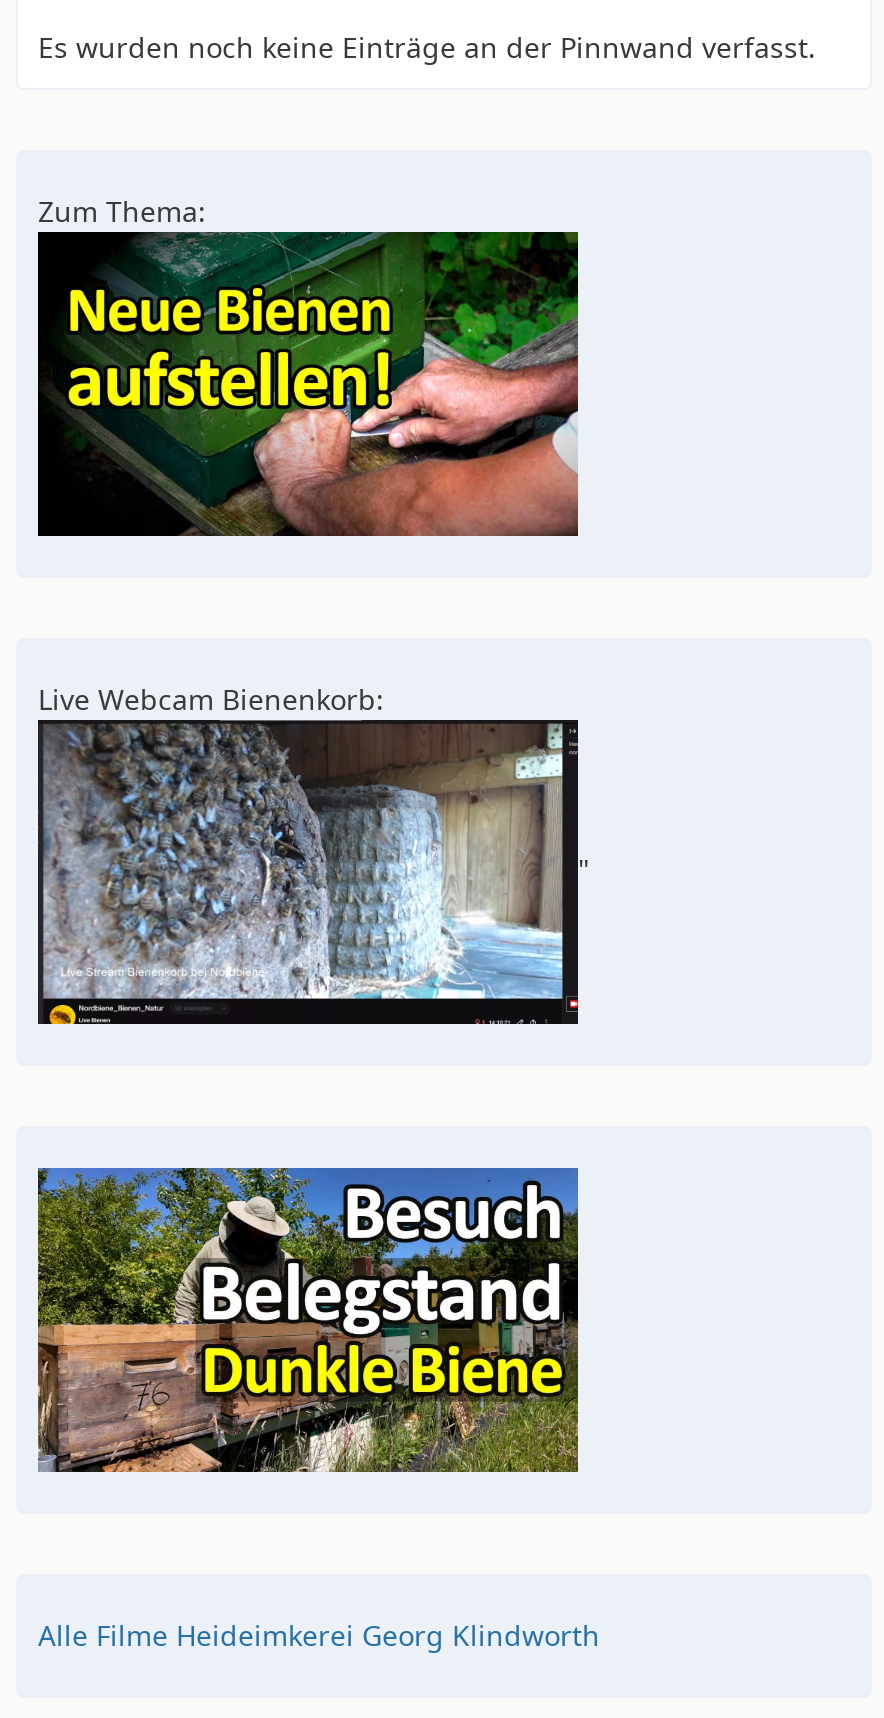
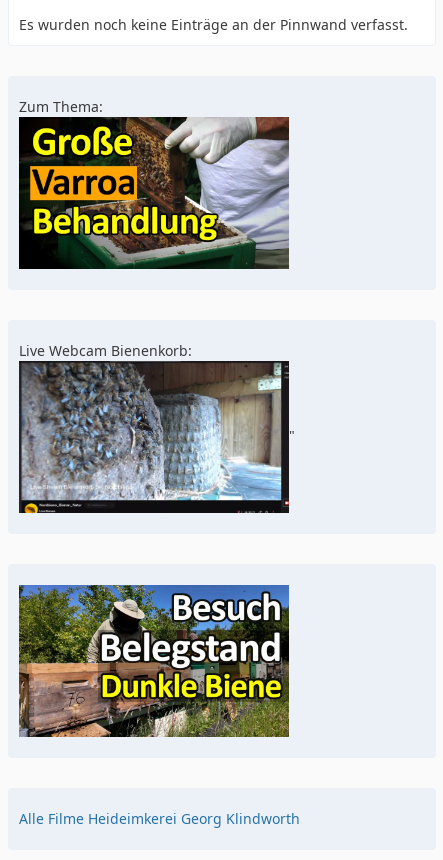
- [image]
+ [image]
